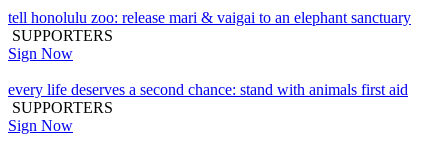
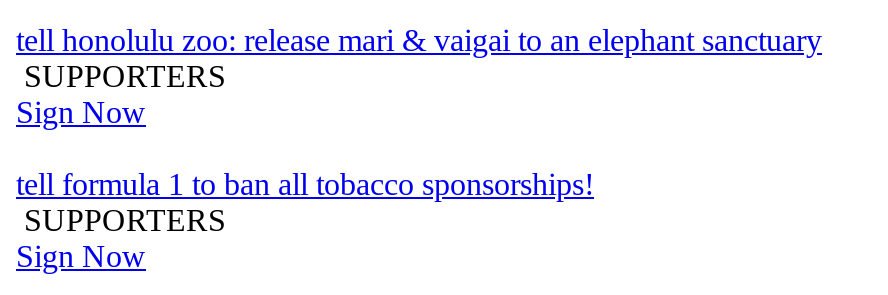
- every life deserves a second chance: stand with animals first aid
+ tell formula 1 to ban all tobacco sponsorships!
